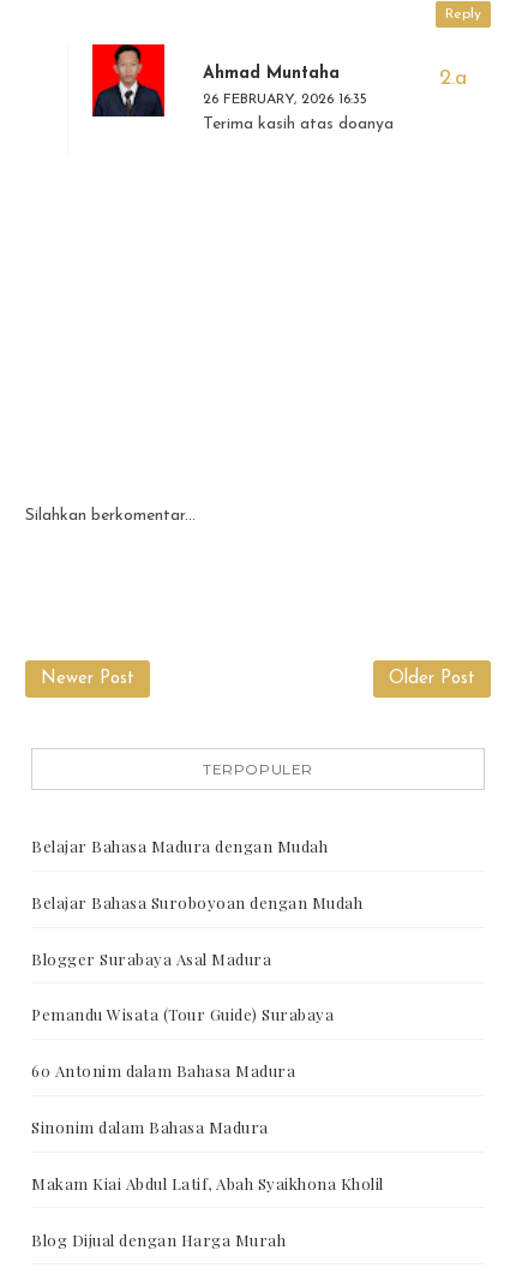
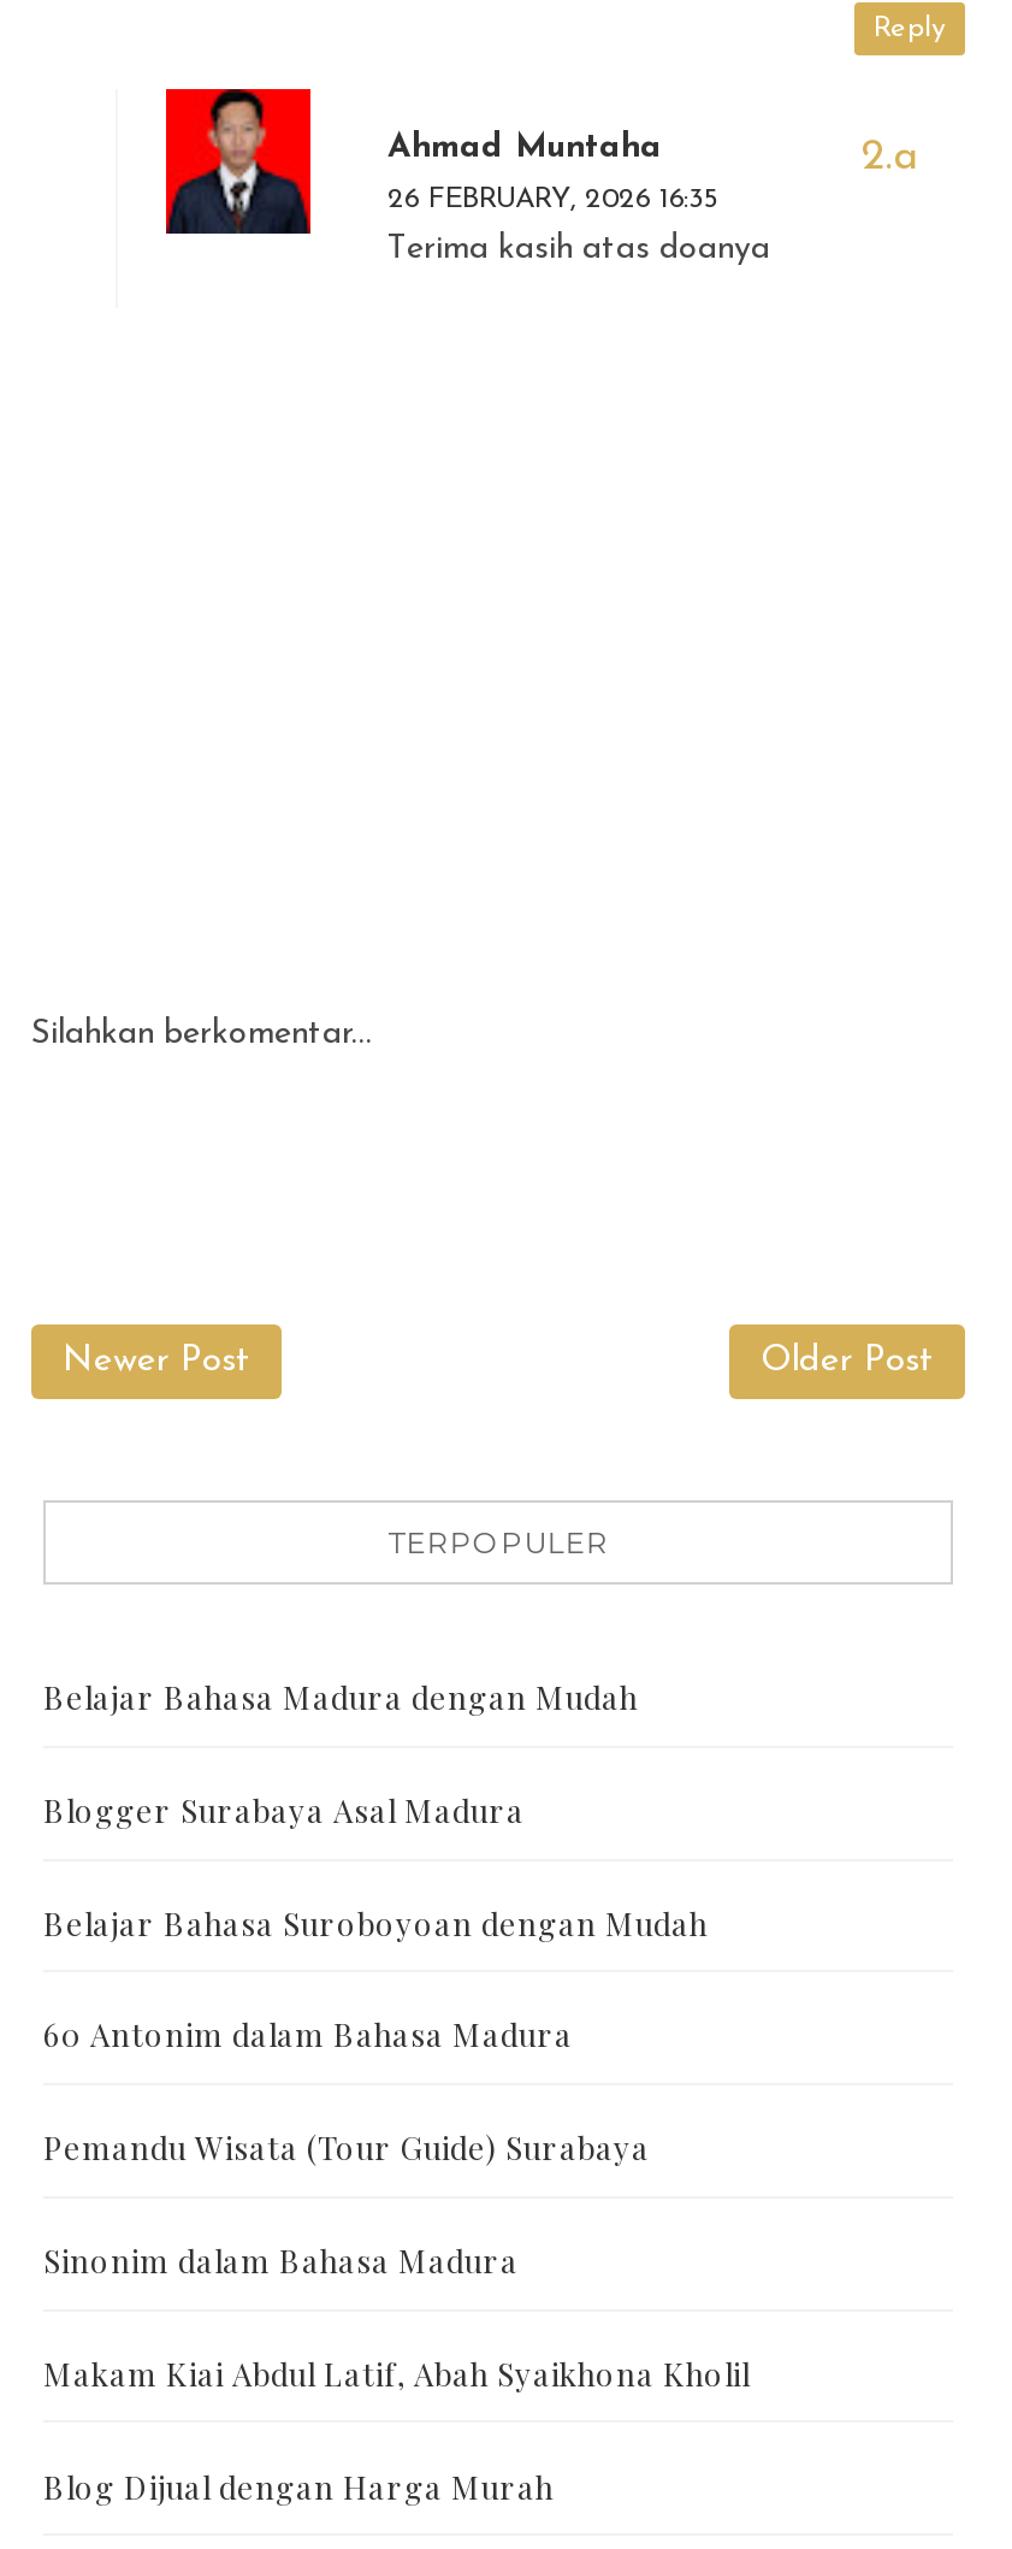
moved down: Belajar Bahasa Suroboyoan dengan Mudah

moved up: Blogger Surabaya Asal Madura

moved down: Pemandu Wisata (Tour Guide) Surabaya

moved up: 60 Antonim dalam Bahasa Madura
